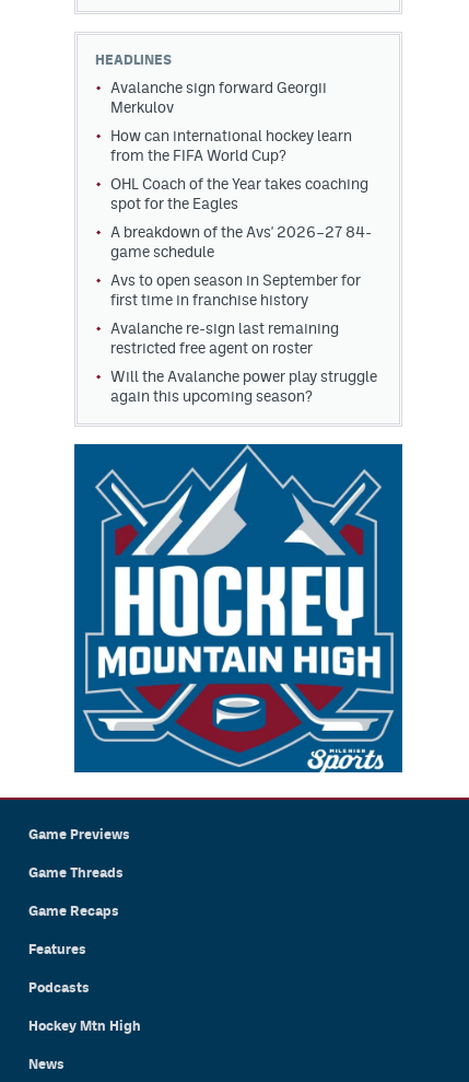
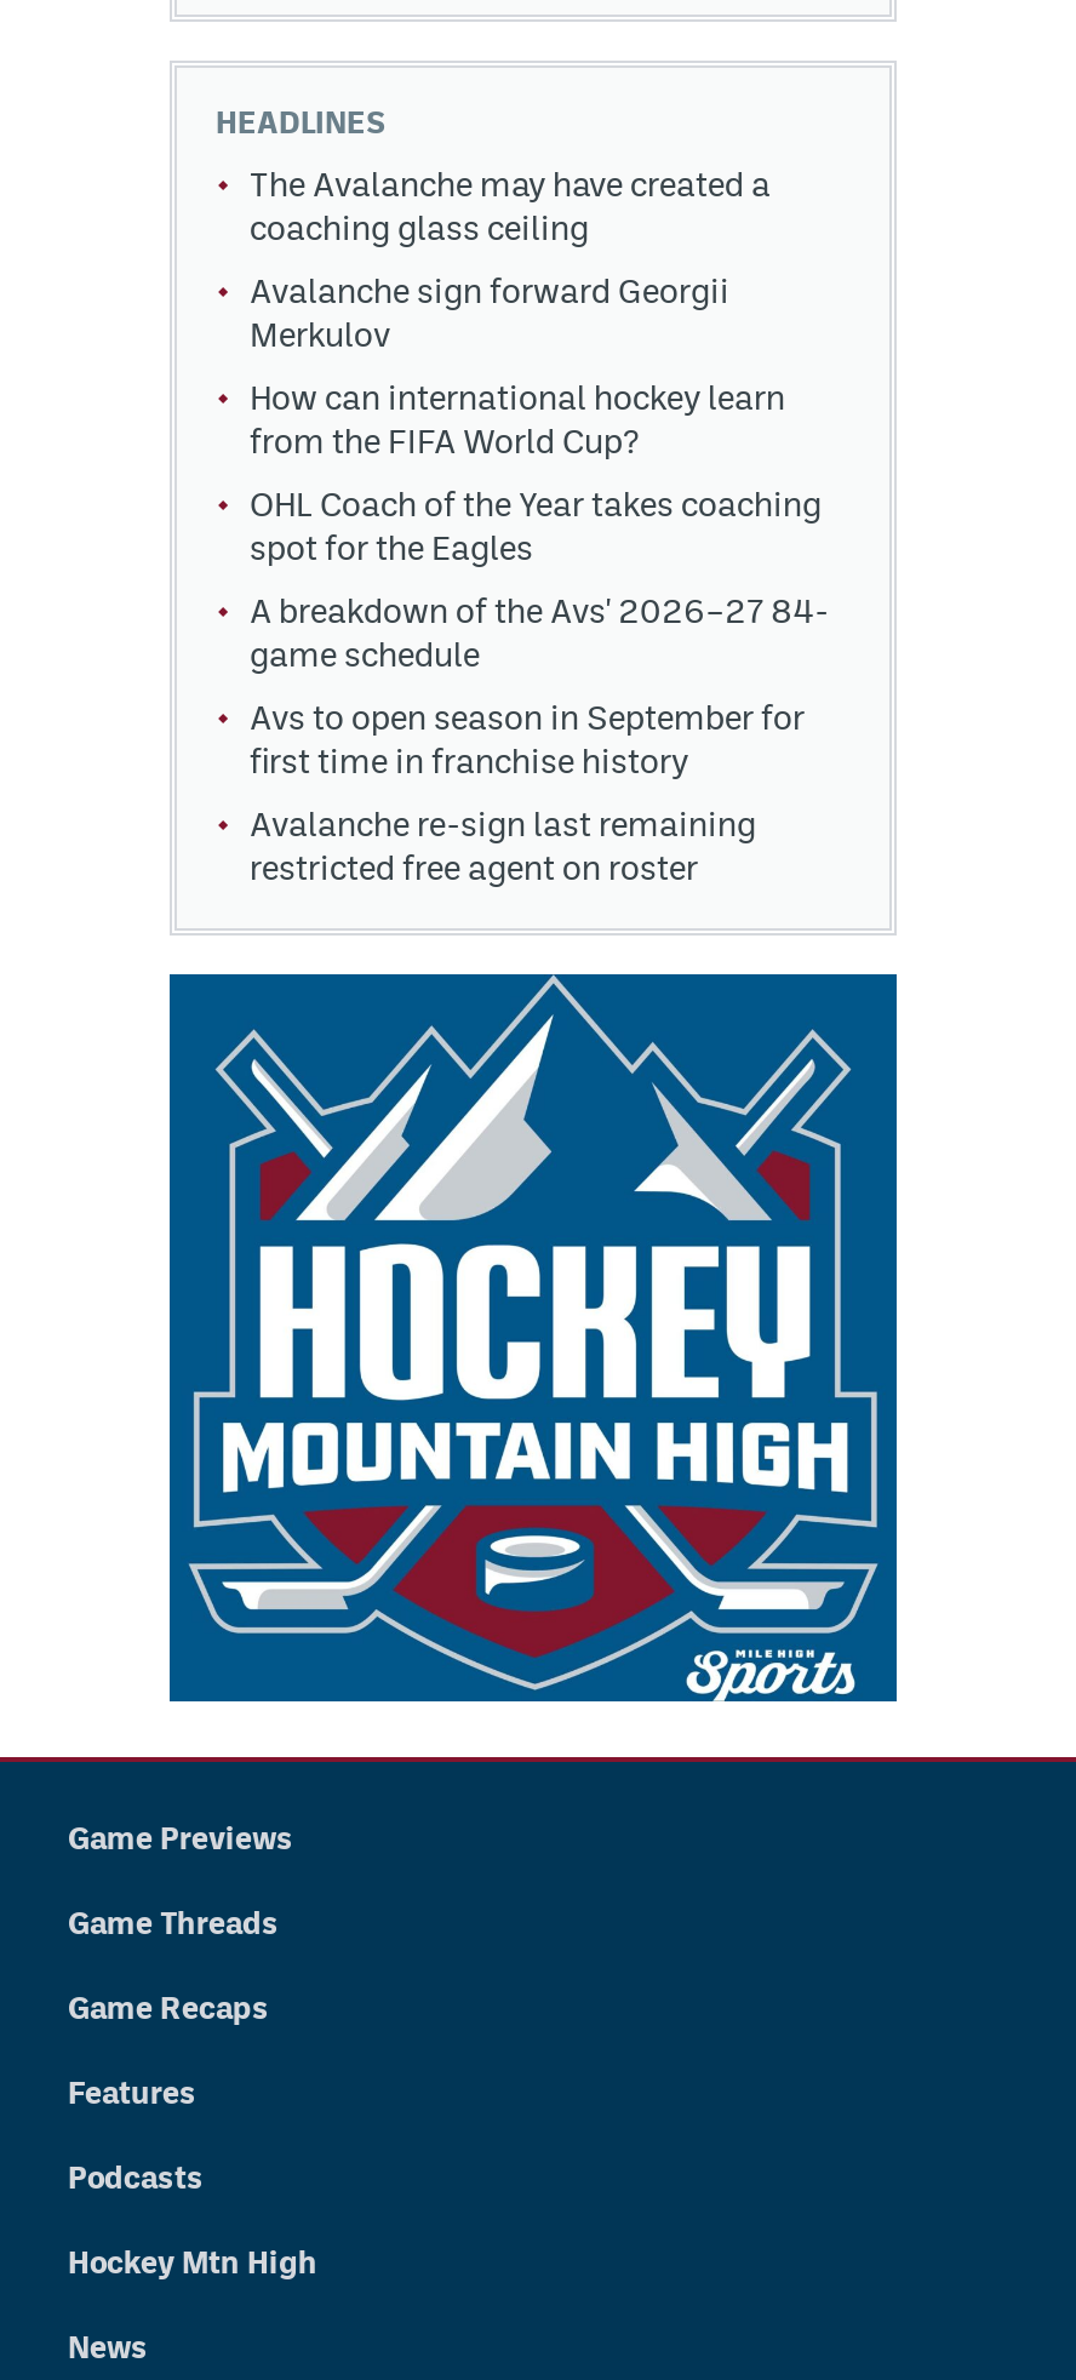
+ The Avalanche may have created a
+ coaching glass ceiling

moved down: Merkulov | from the FIFA World Cup? | OHL Coach of the Year takes coaching | ... | Avalanche re-sign last remaining | restricted free agent on roster

- Will the Avalanche power play struggle
- again this upcoming season?
